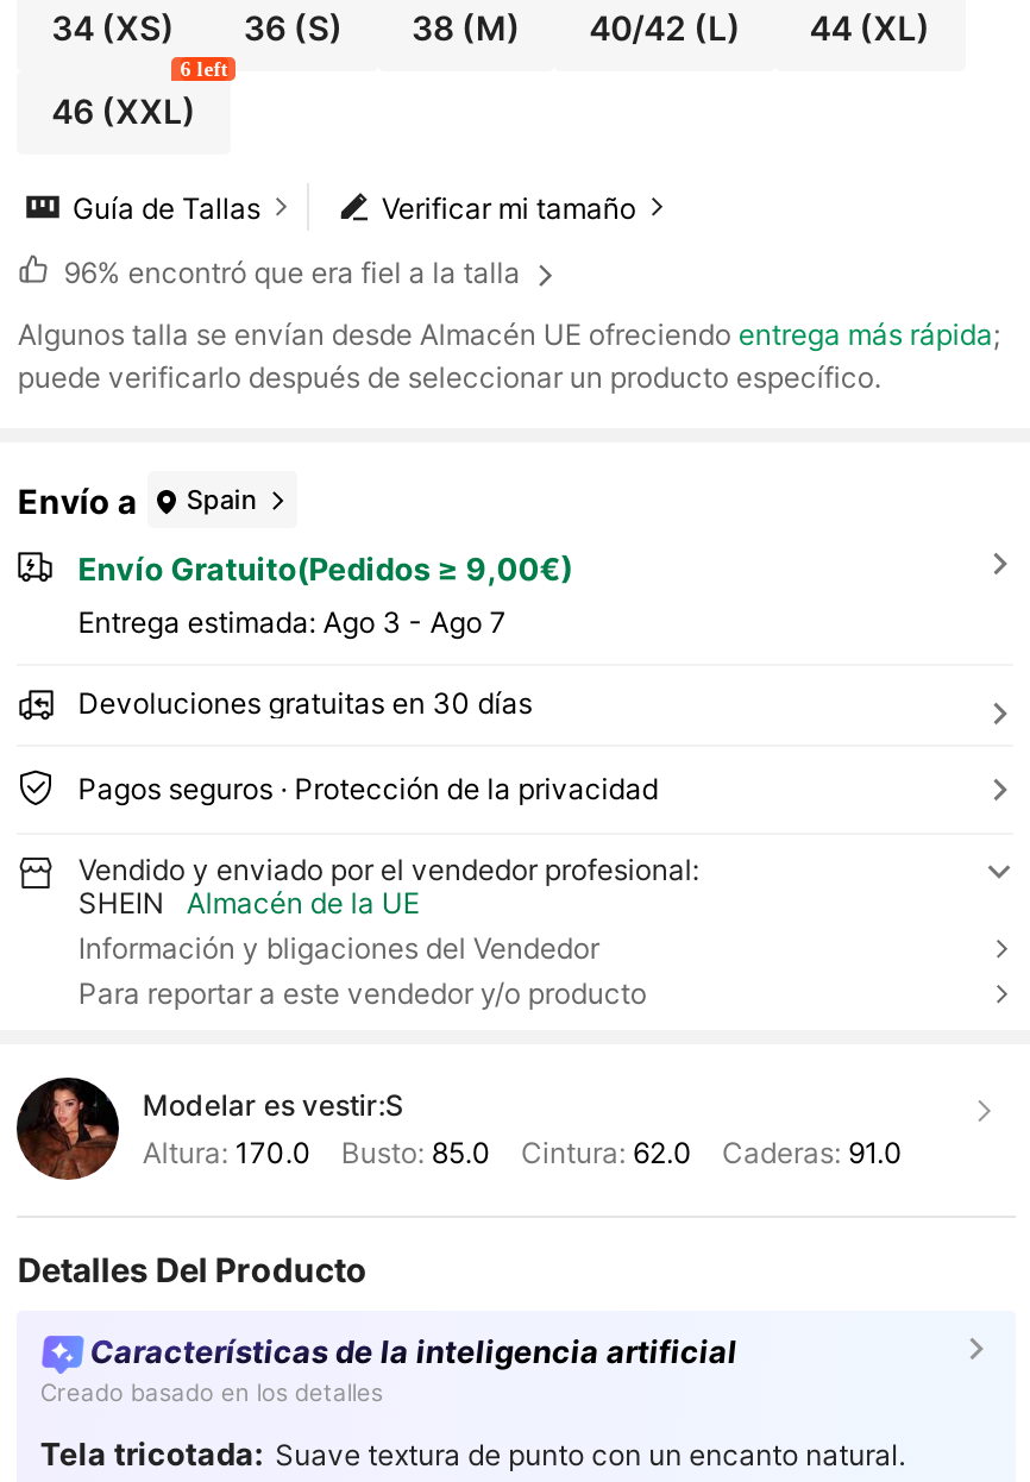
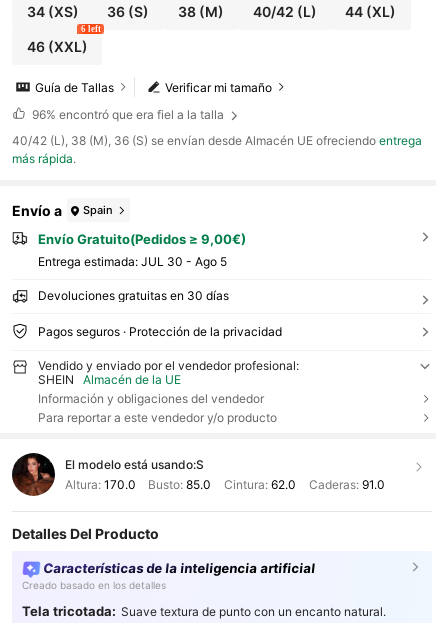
- Algunos talla se envían desde Almacén UE ofreciendo entrega más rápida;
- puede verificarlo después de seleccionar un producto específico.
+ 40/42 (L), 38 (M), 36 (S) se envían desde Almacén UE ofreciendo entrega
+ más rápida.

- Entrega estimada: Ago 3 - Ago 7
+ Entrega estimada: JUL 30 - Ago 5

- Información y bligaciones del Vendedor
+ Información y obligaciones del vendedor

- Modelar es vestir:S
+ El modelo está usando:S
